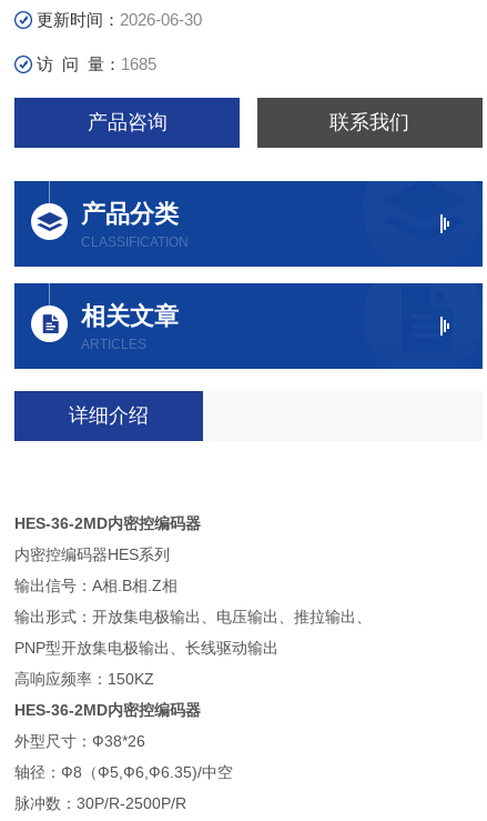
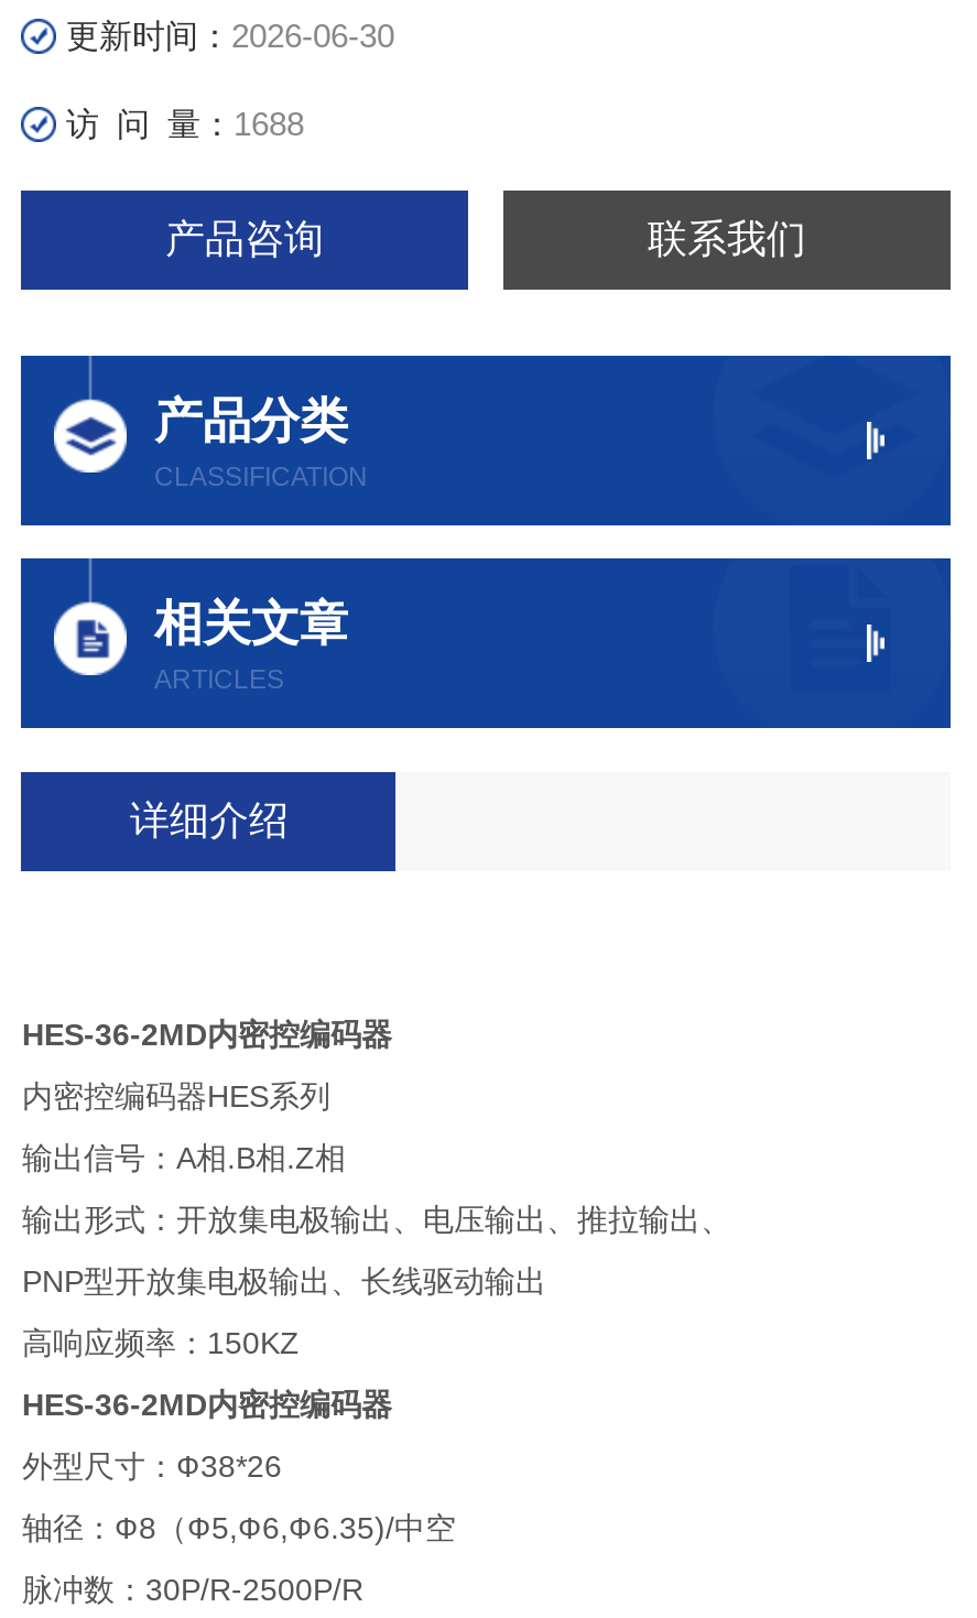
- 访 问 量：1685
+ 访 问 量：1688
